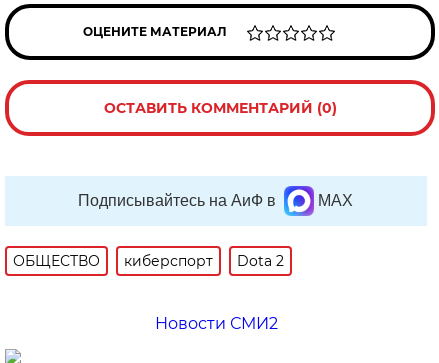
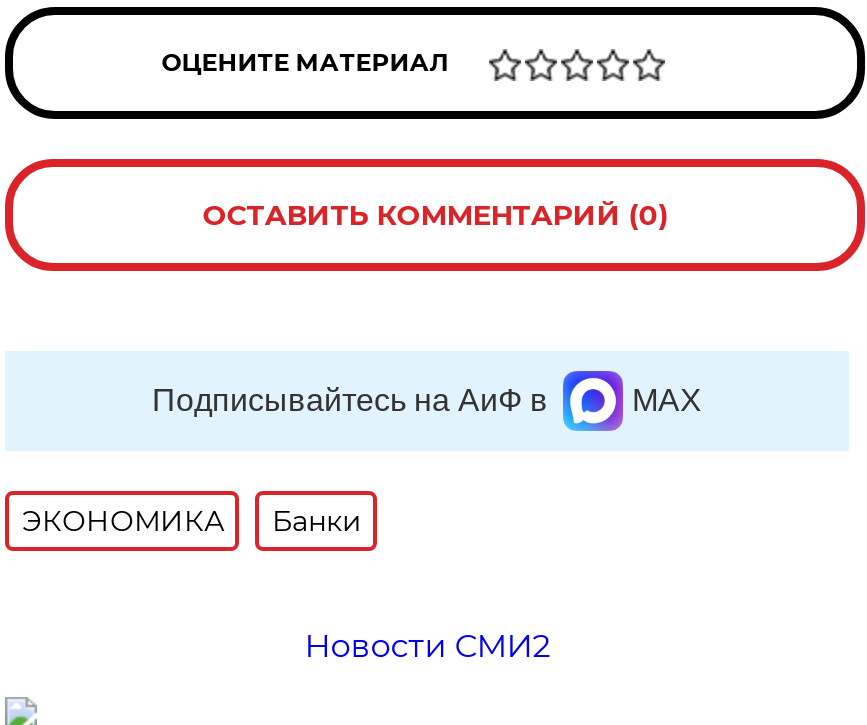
- ОБЩЕСТВО
- киберспорт
- Dota 2
+ ЭКОНОМИКА
+ Банки
